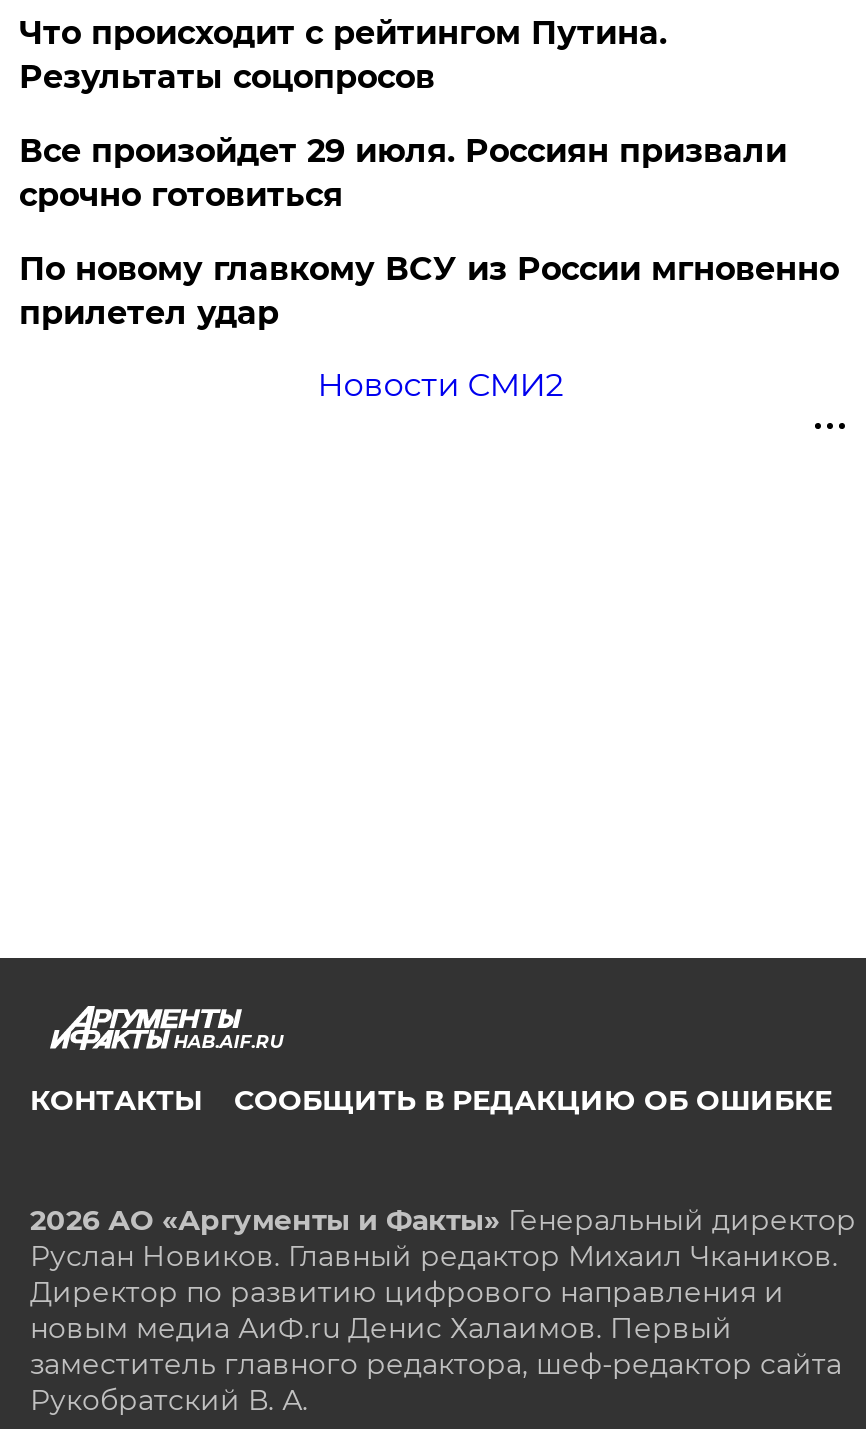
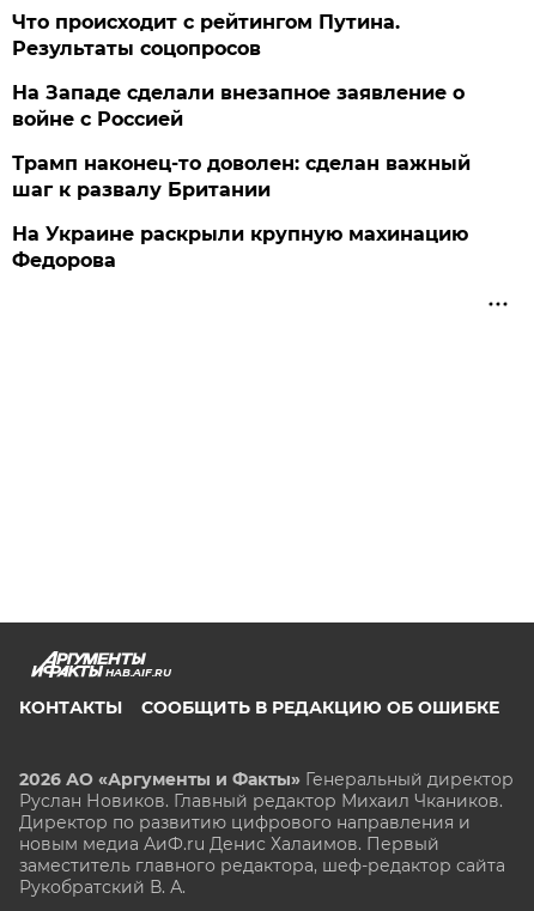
- Все произойдет 29 июля. Россиян призвали
- срочно готовиться
+ На Западе сделали внезапное заявление о
+ войне с Россией

- По новому главкому ВСУ из России мгновенно
- прилетел удар
+ Трамп наконец-то доволен: сделан важный
+ шаг к развалу Британии

- Новости СМИ2
+ На Украине раскрыли крупную махинацию
+ Федорова
